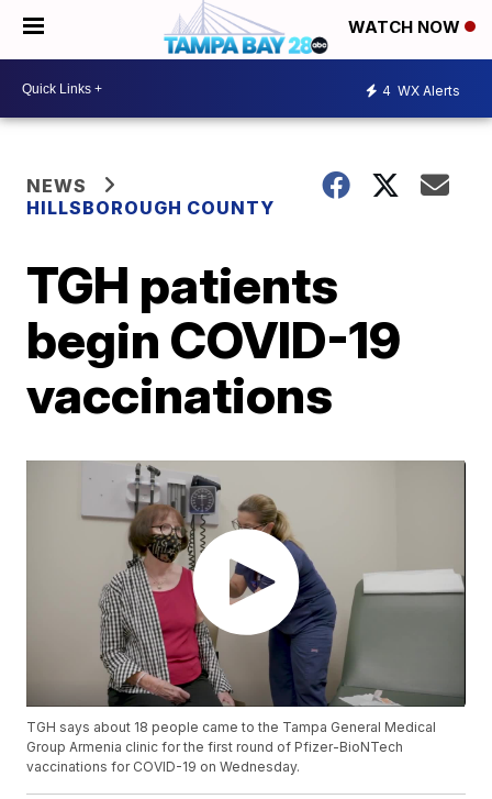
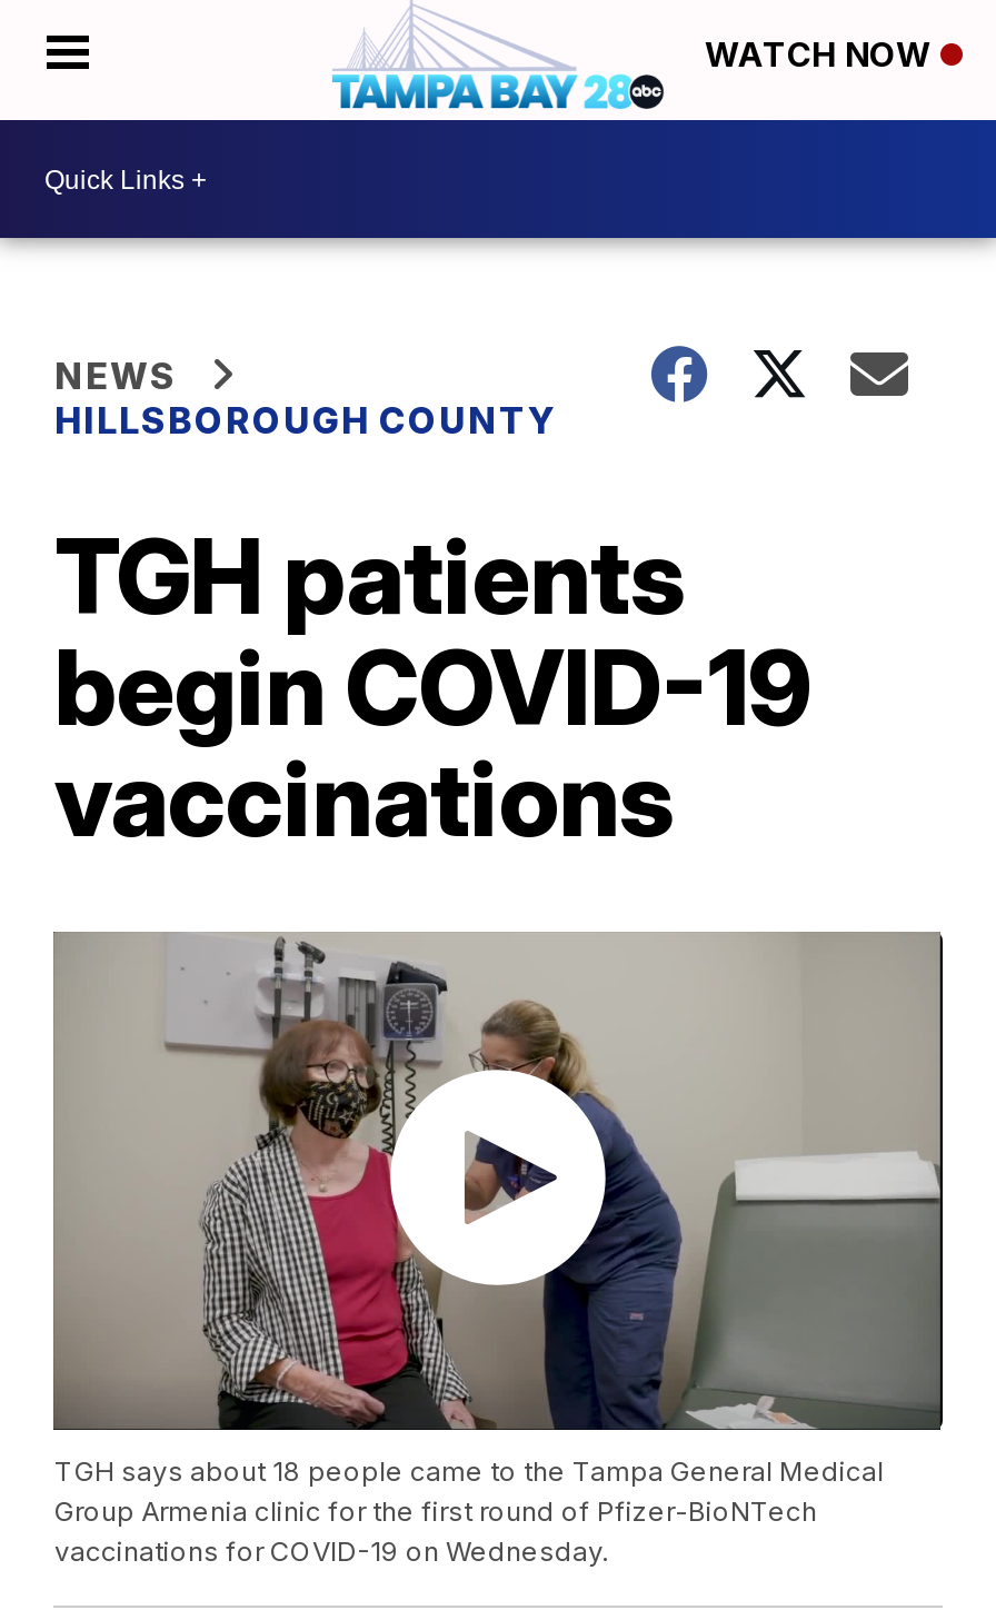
- 4 WX Alerts
